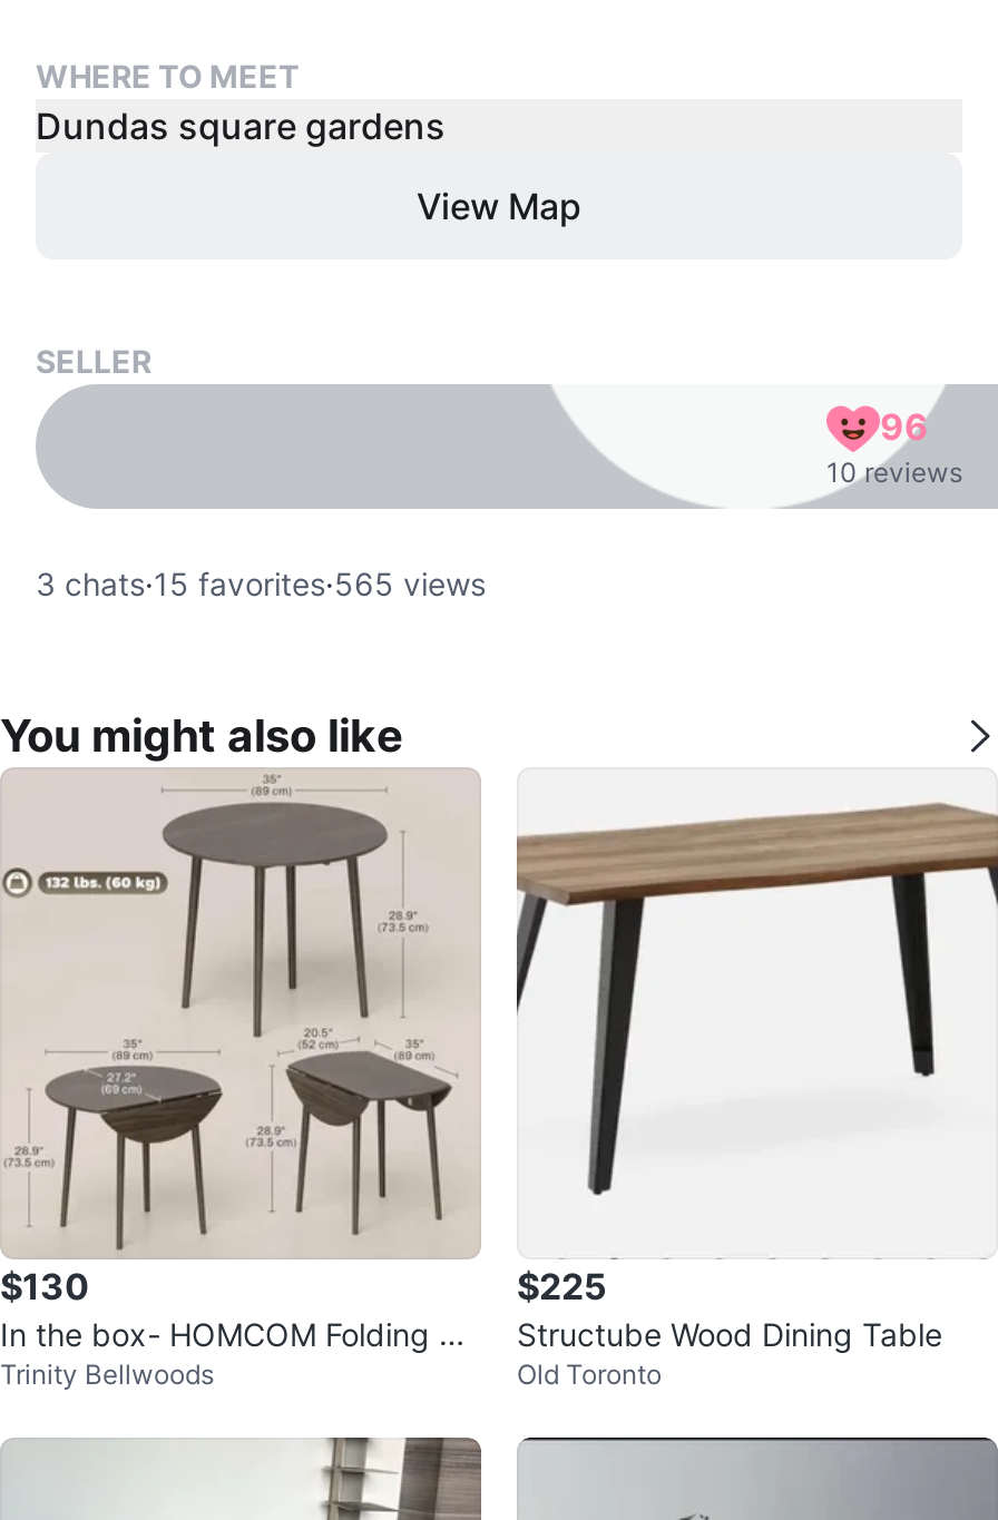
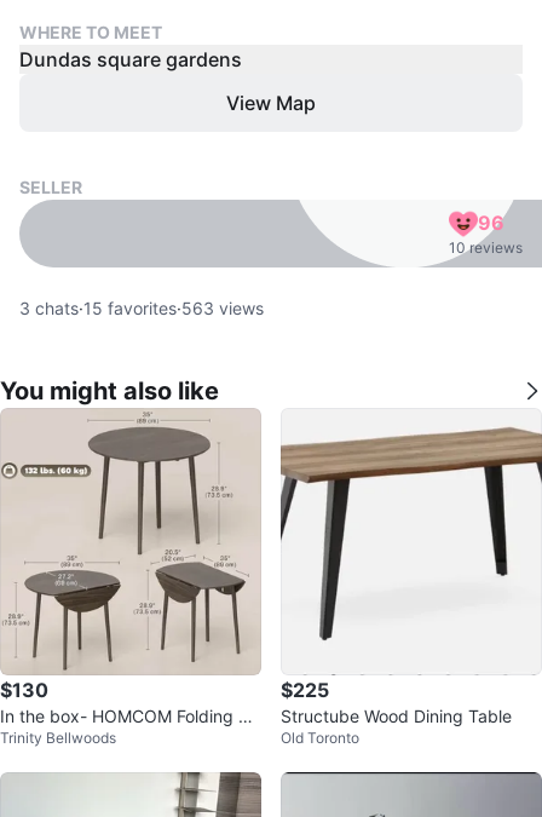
- 3 chats·15 favorites·565 views
+ 3 chats·15 favorites·563 views
